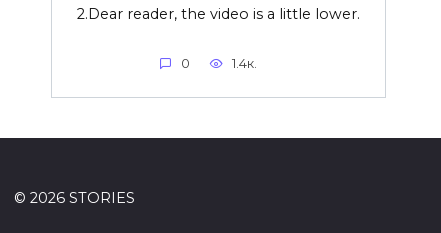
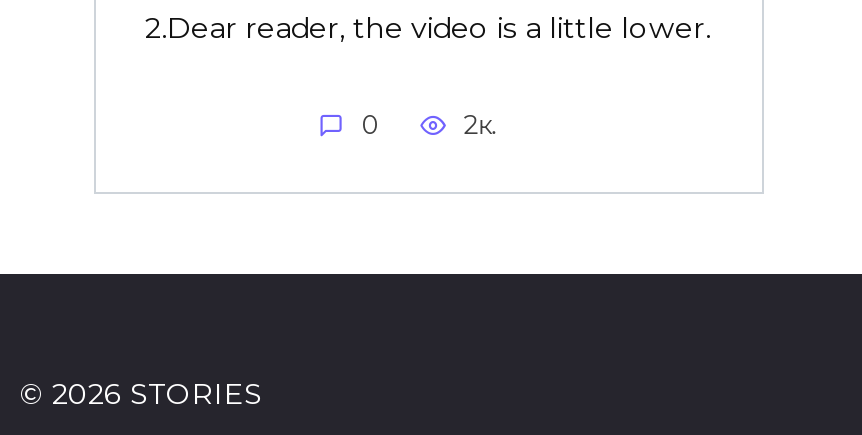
- 1.4к.
+ 2к.
